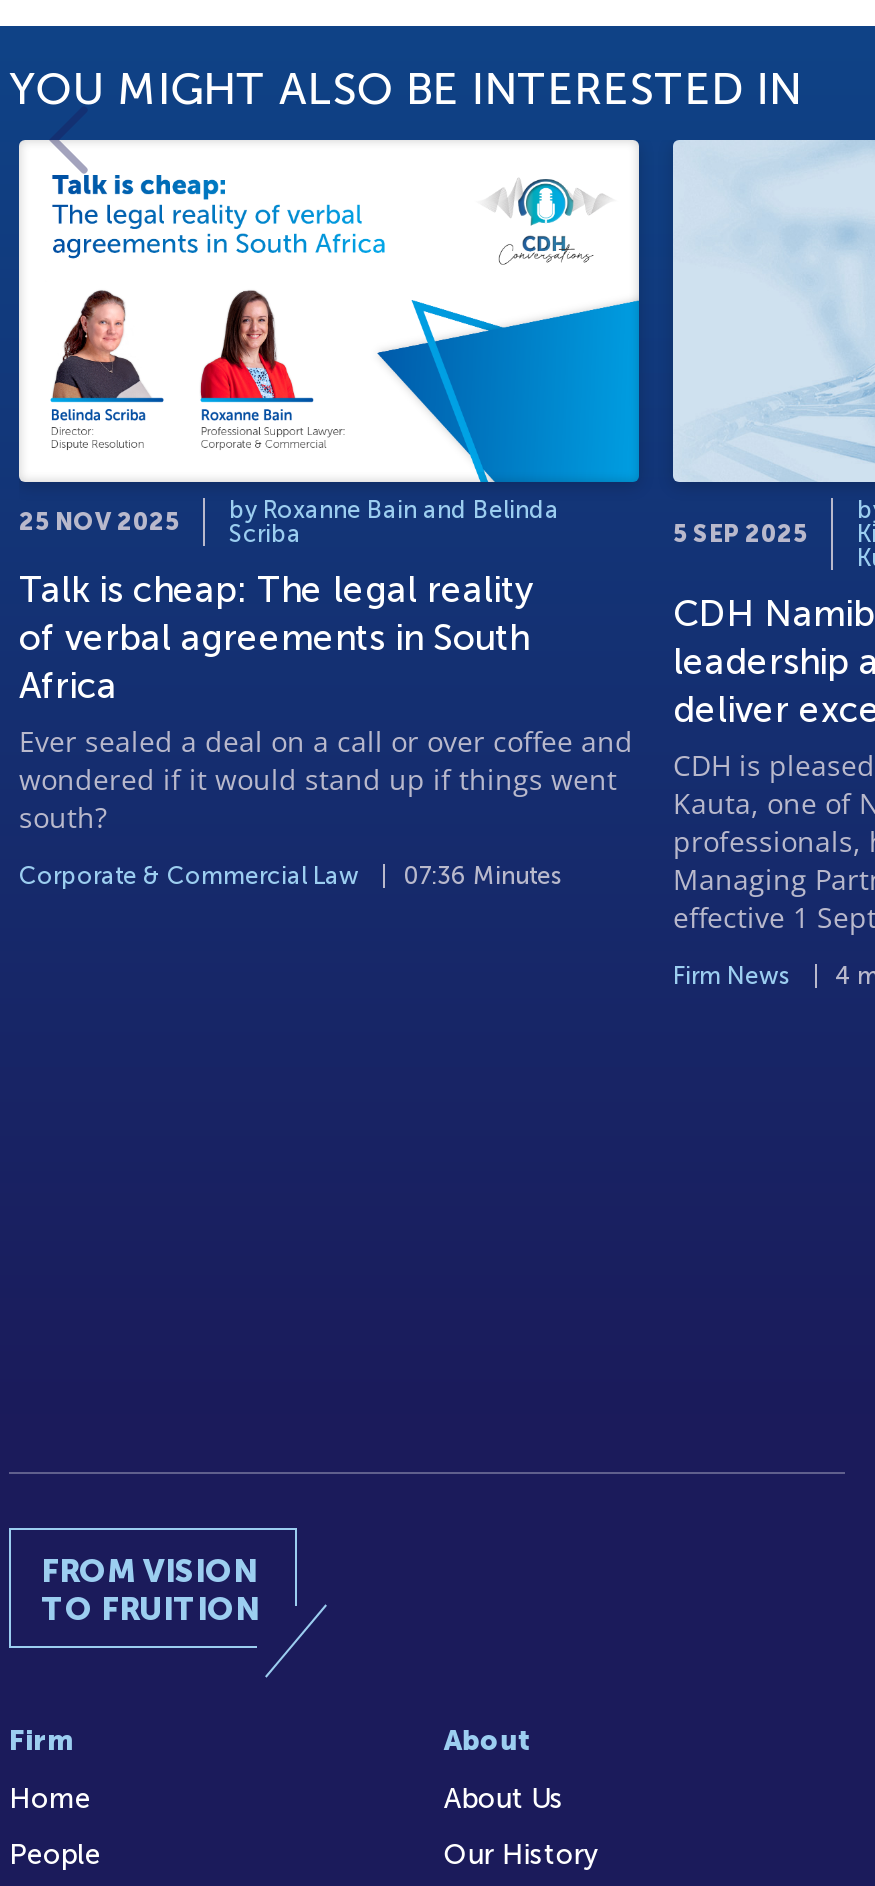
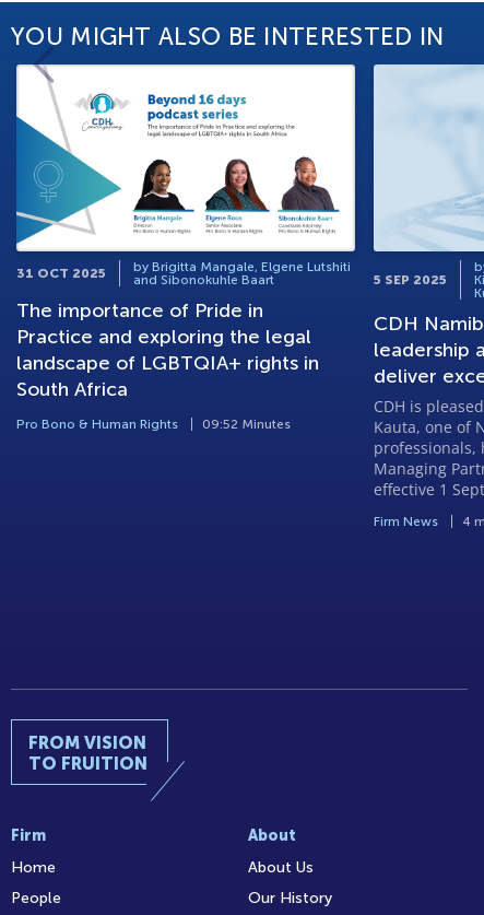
- [image]
- 25 NOV 2025
- by Roxanne Bain and Belinda
- Scriba
+ [image]
+ 31 OCT 2025
+ by Brigitta Mangale, Elgene Lutshiti
+ and Sibonokuhle Baart

- Talk is cheap: The legal reality
- of verbal agreements in South
- Africa
- Ever sealed a deal on a call or over coffee and
- wondered if it would stand up if things went
- south?
+ The importance of Pride in
+ Practice and exploring the legal
+ landscape of LGBTQIA+ rights in
+ South Africa

- Corporate & Commercial Law
- 07:36 Minutes
+ Pro Bono & Human Rights
+ 09:52 Minutes
